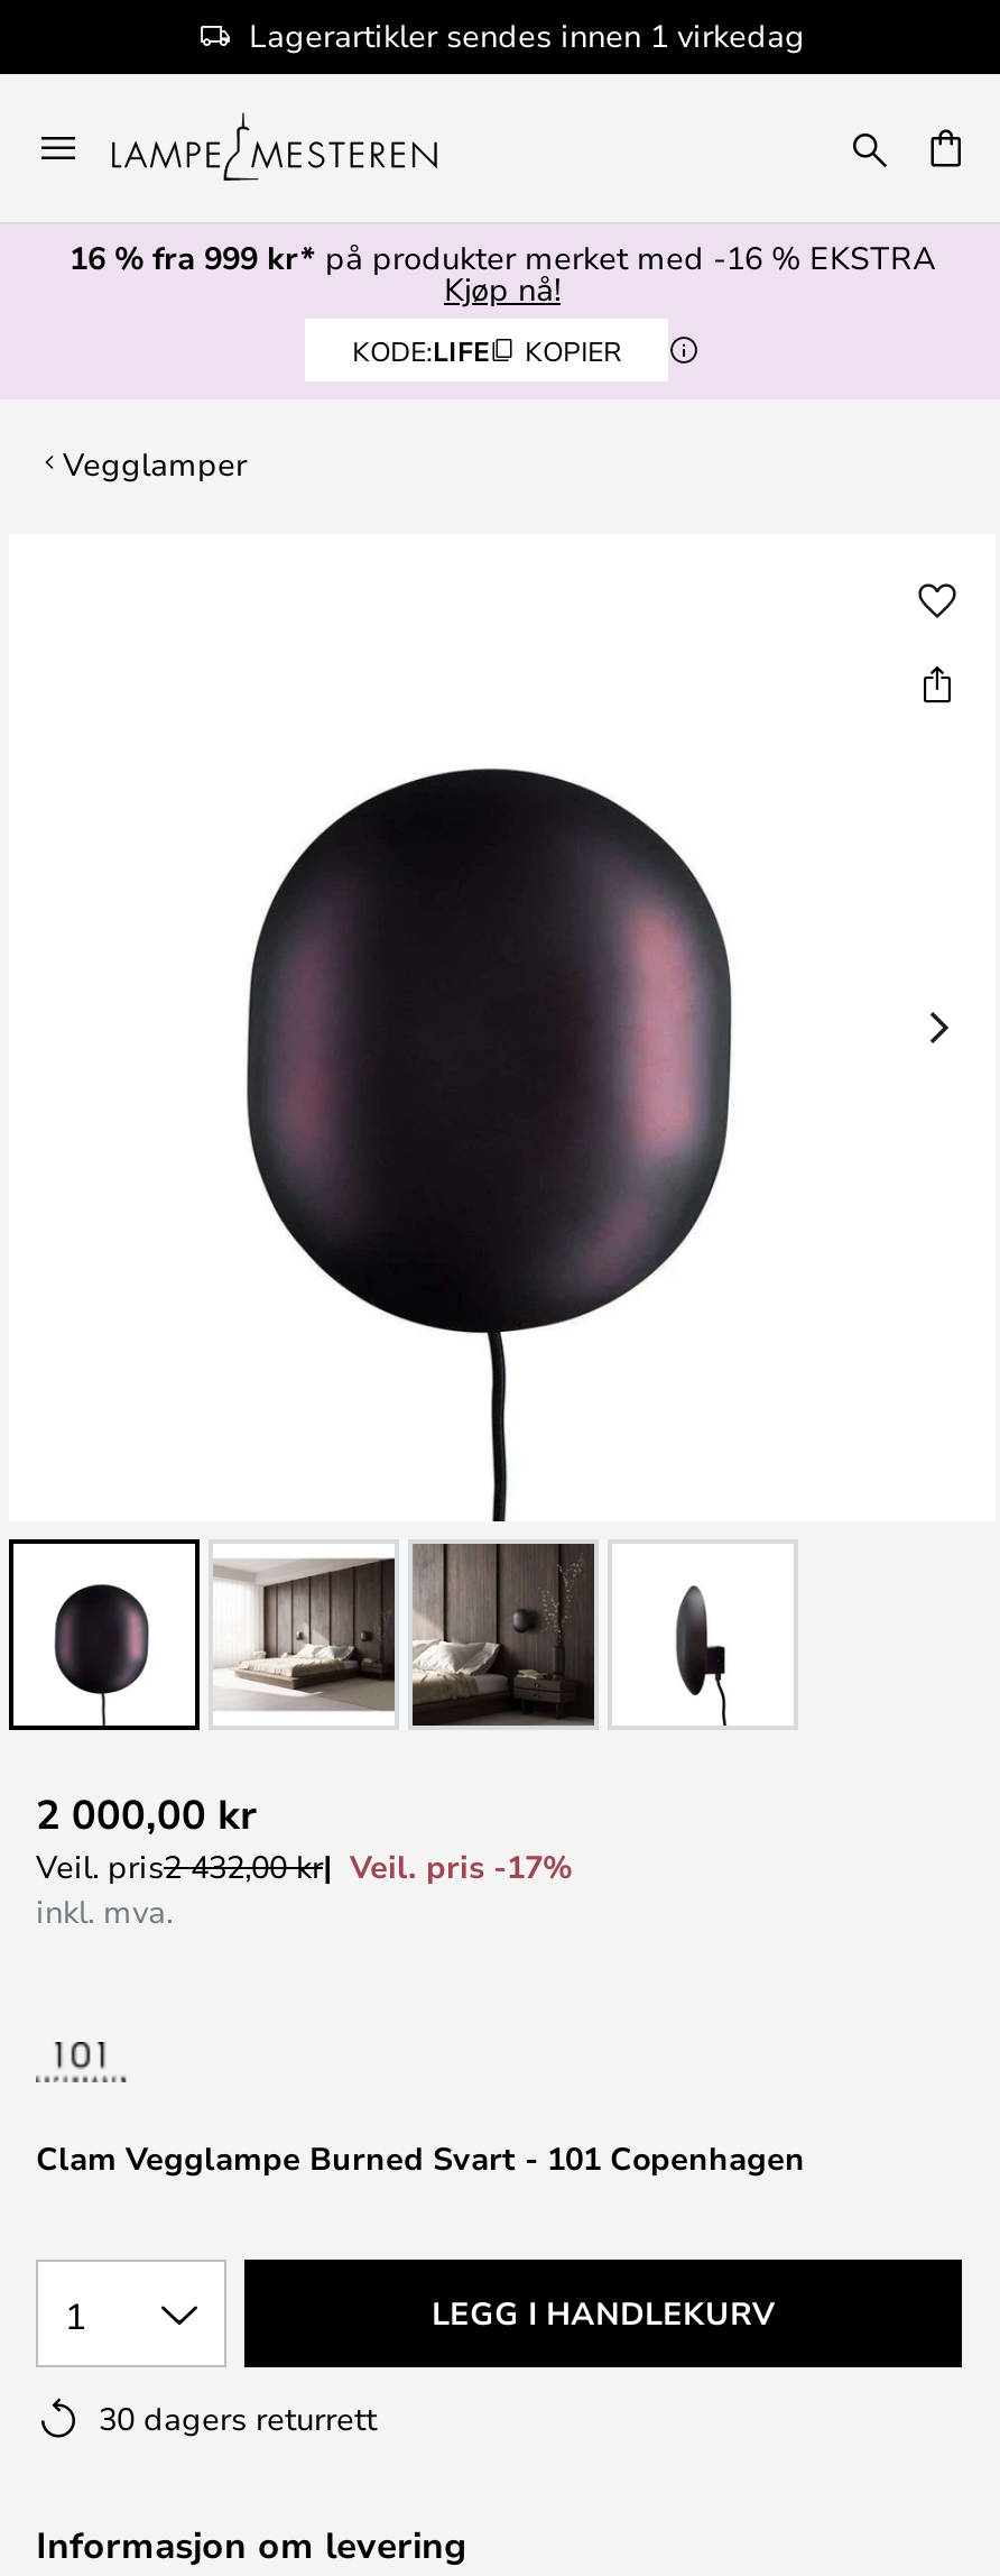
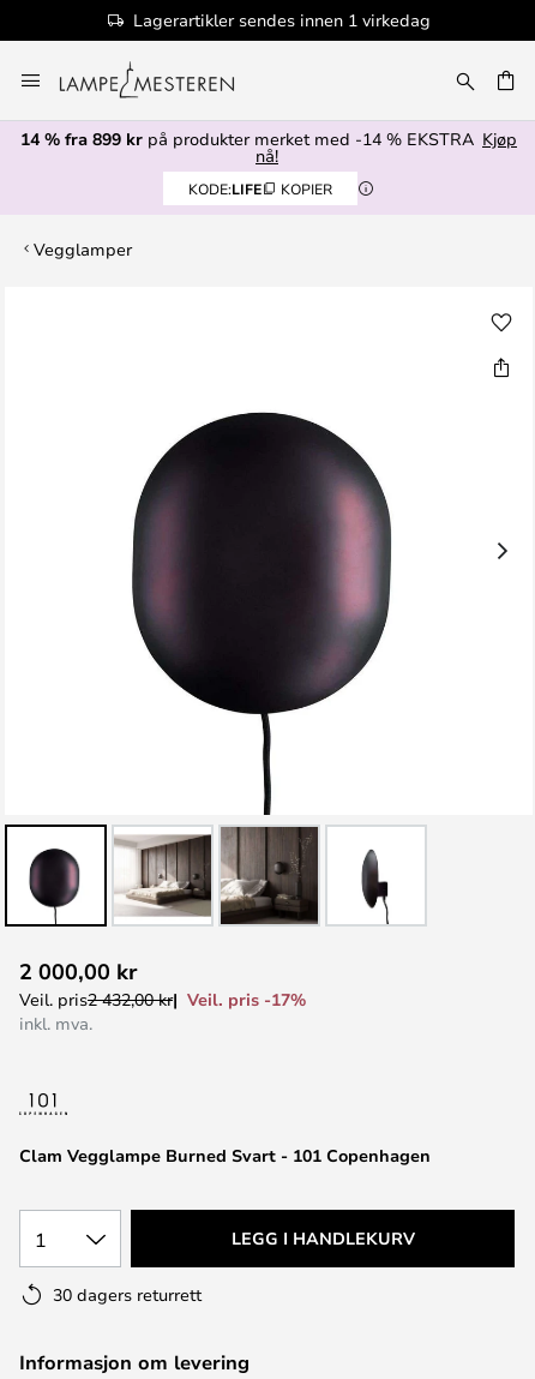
- 16 % fra 999 kr* på produkter merket med -16 % EKSTRA
- Kjøp nå!
+ 14 % fra 899 kr på produkter merket med -14 % EKSTRA Kjøp
+ nå!
